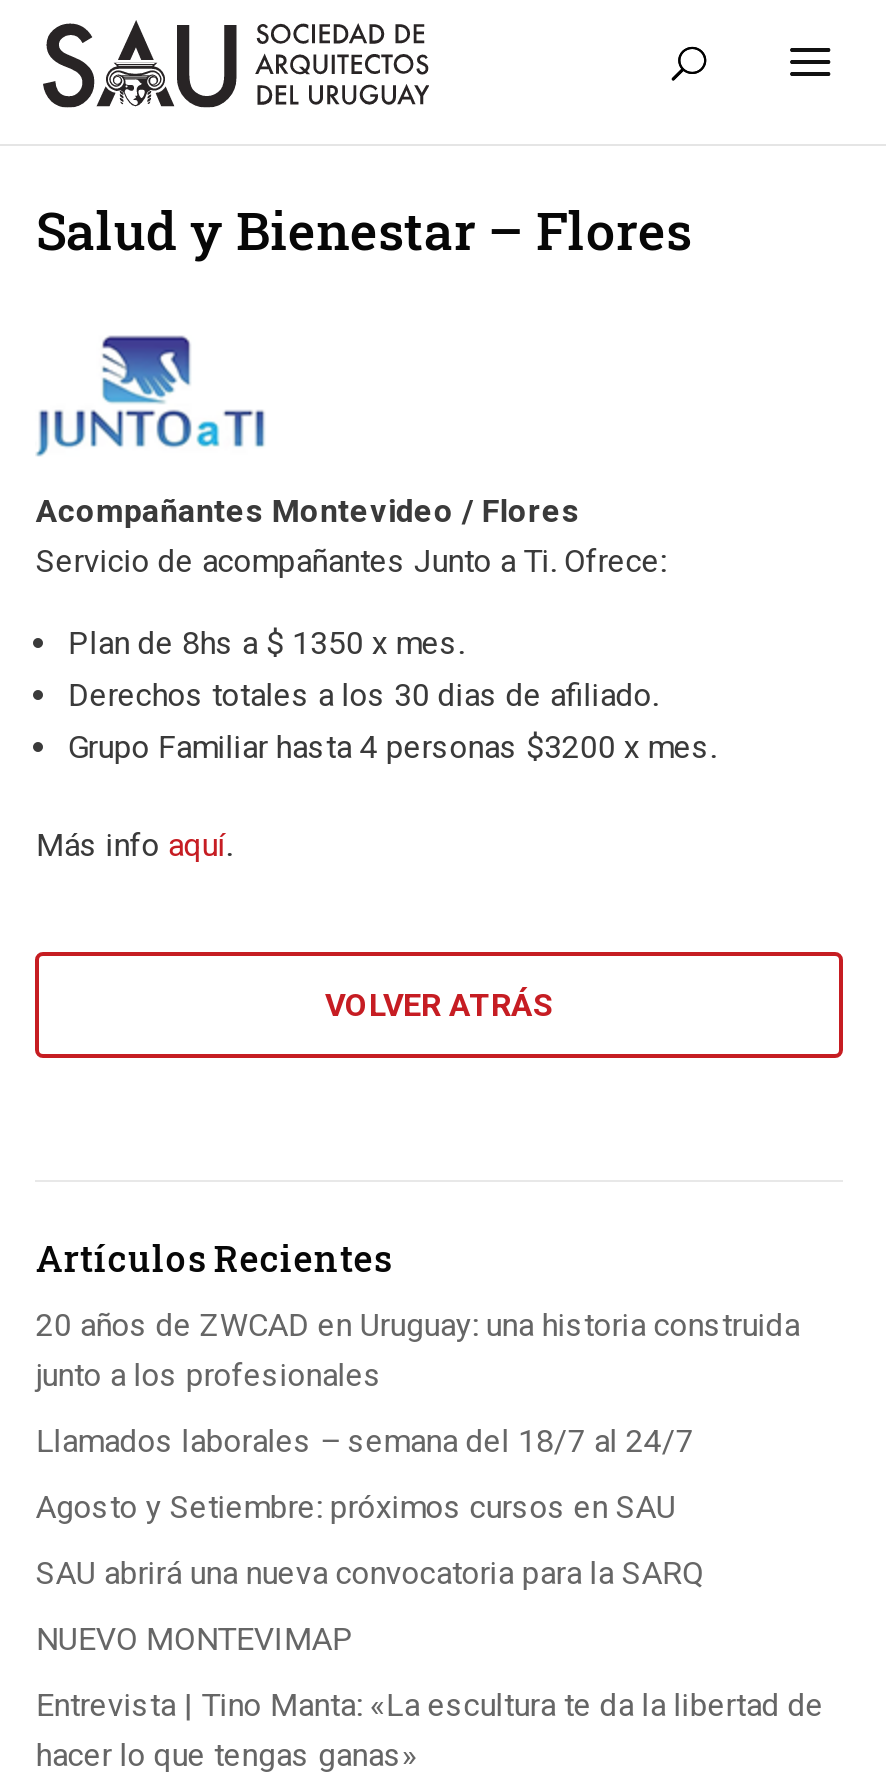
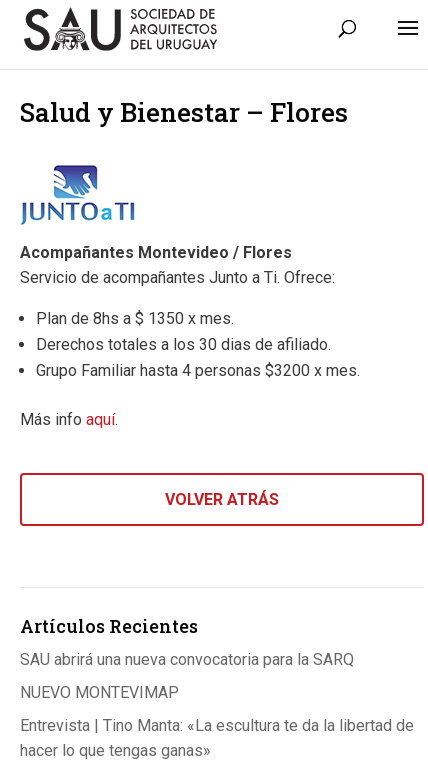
- 20 años de ZWCAD en Uruguay: una historia construida
- junto a los profesionales
- Llamados laborales – semana del 18/7 al 24/7
- Agosto y Setiembre: próximos cursos en SAU
